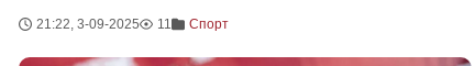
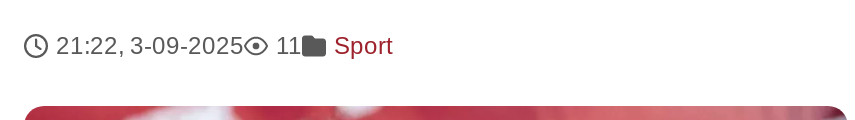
- Спорт
+ Sport
